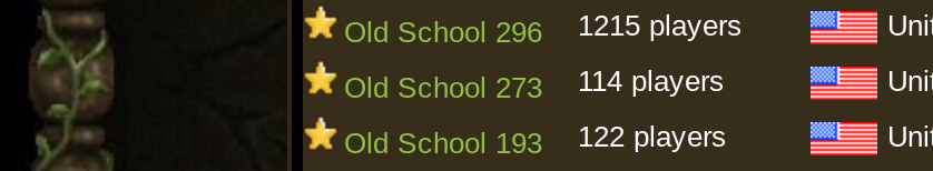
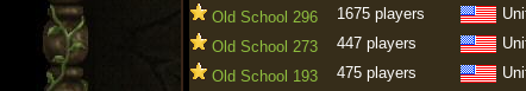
- Old School 296 1215 players
+ Old School 296 1675 players

- Old School 273 114 players
+ Old School 273 447 players

- Old School 193 122 players
+ Old School 193 475 players
